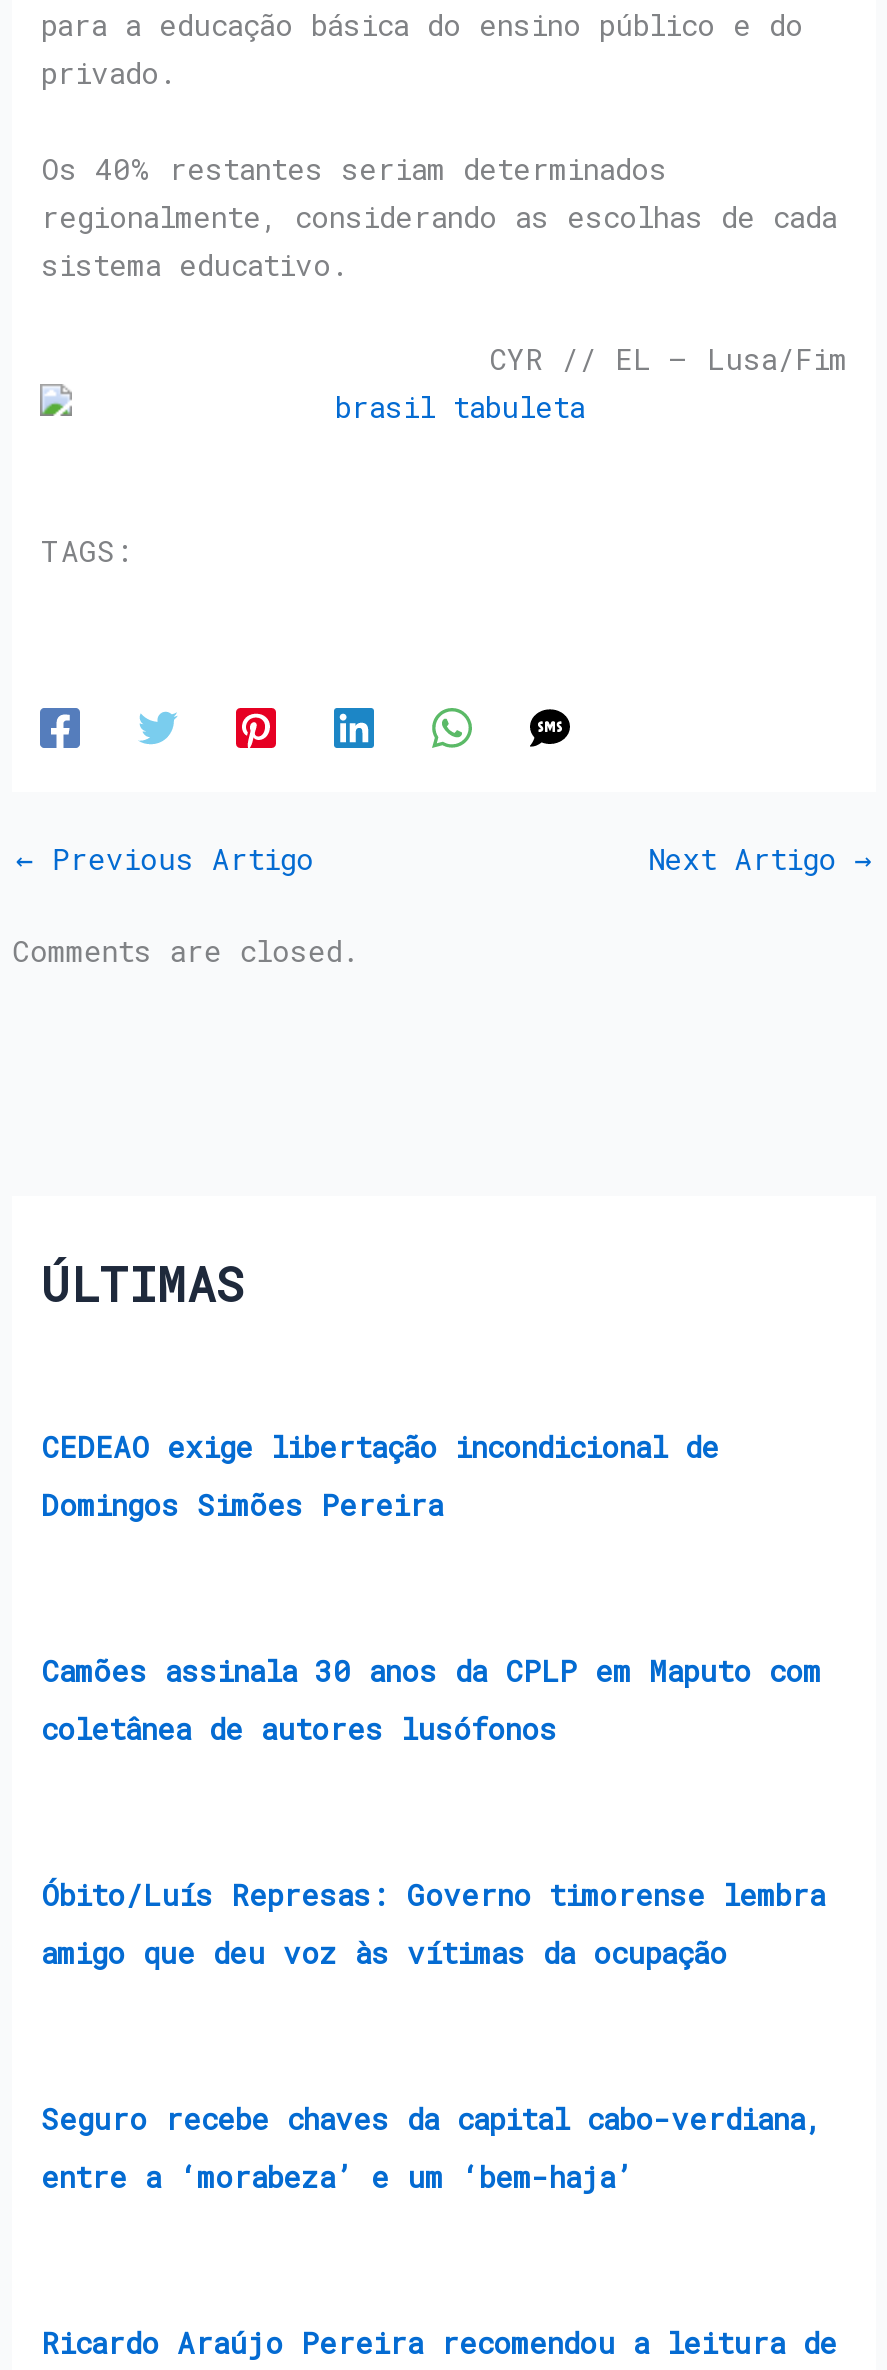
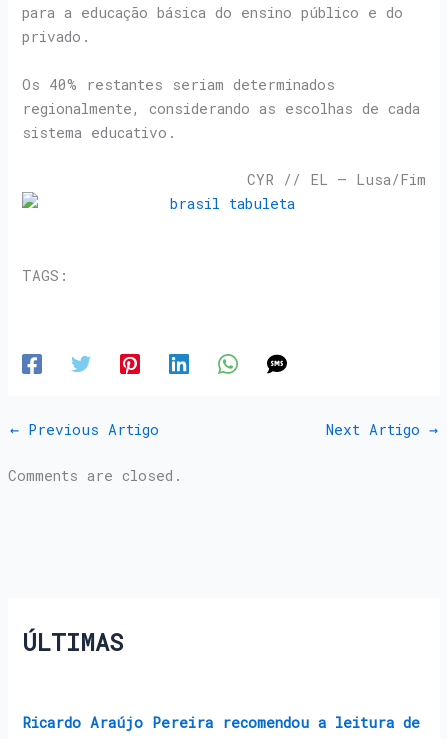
- CEDEAO exige libertação incondicional de
- Domingos Simões Pereira

- Camões assinala 30 anos da CPLP em Maputo com
- coletânea de autores lusófonos

- Óbito/Luís Represas: Governo timorense lembra
- amigo que deu voz às vítimas da ocupação

- Seguro recebe chaves da capital cabo-verdiana,
- entre a ‘morabeza’ e um ‘bem-haja’
